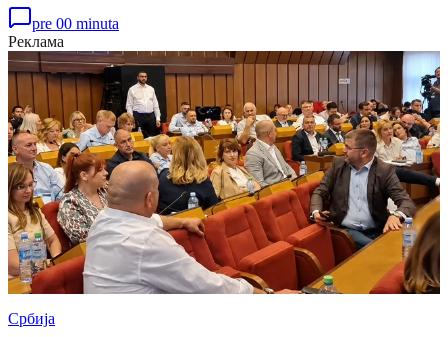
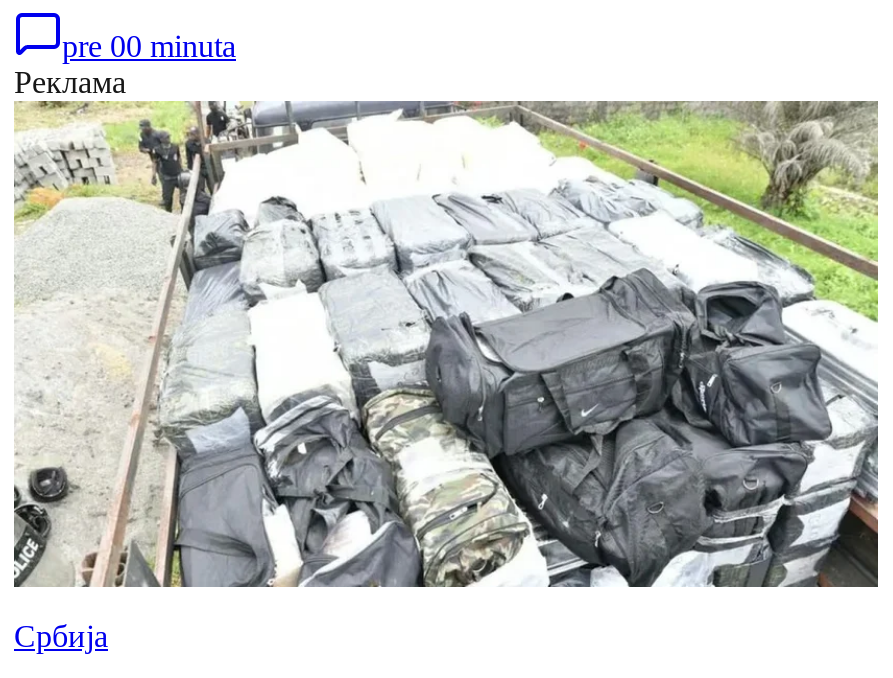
- [image]
+ [image]
